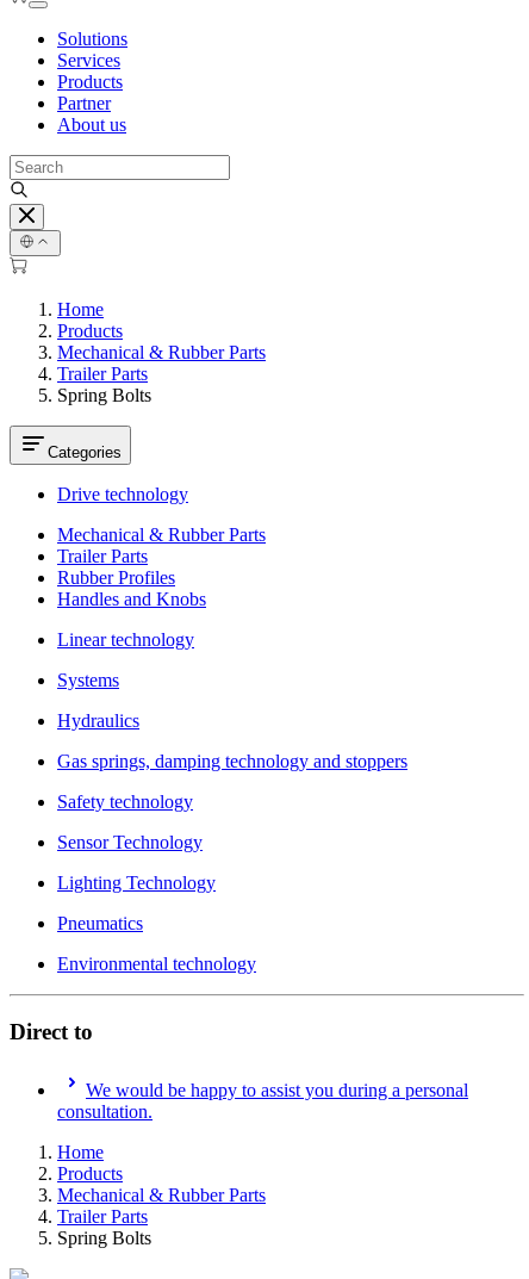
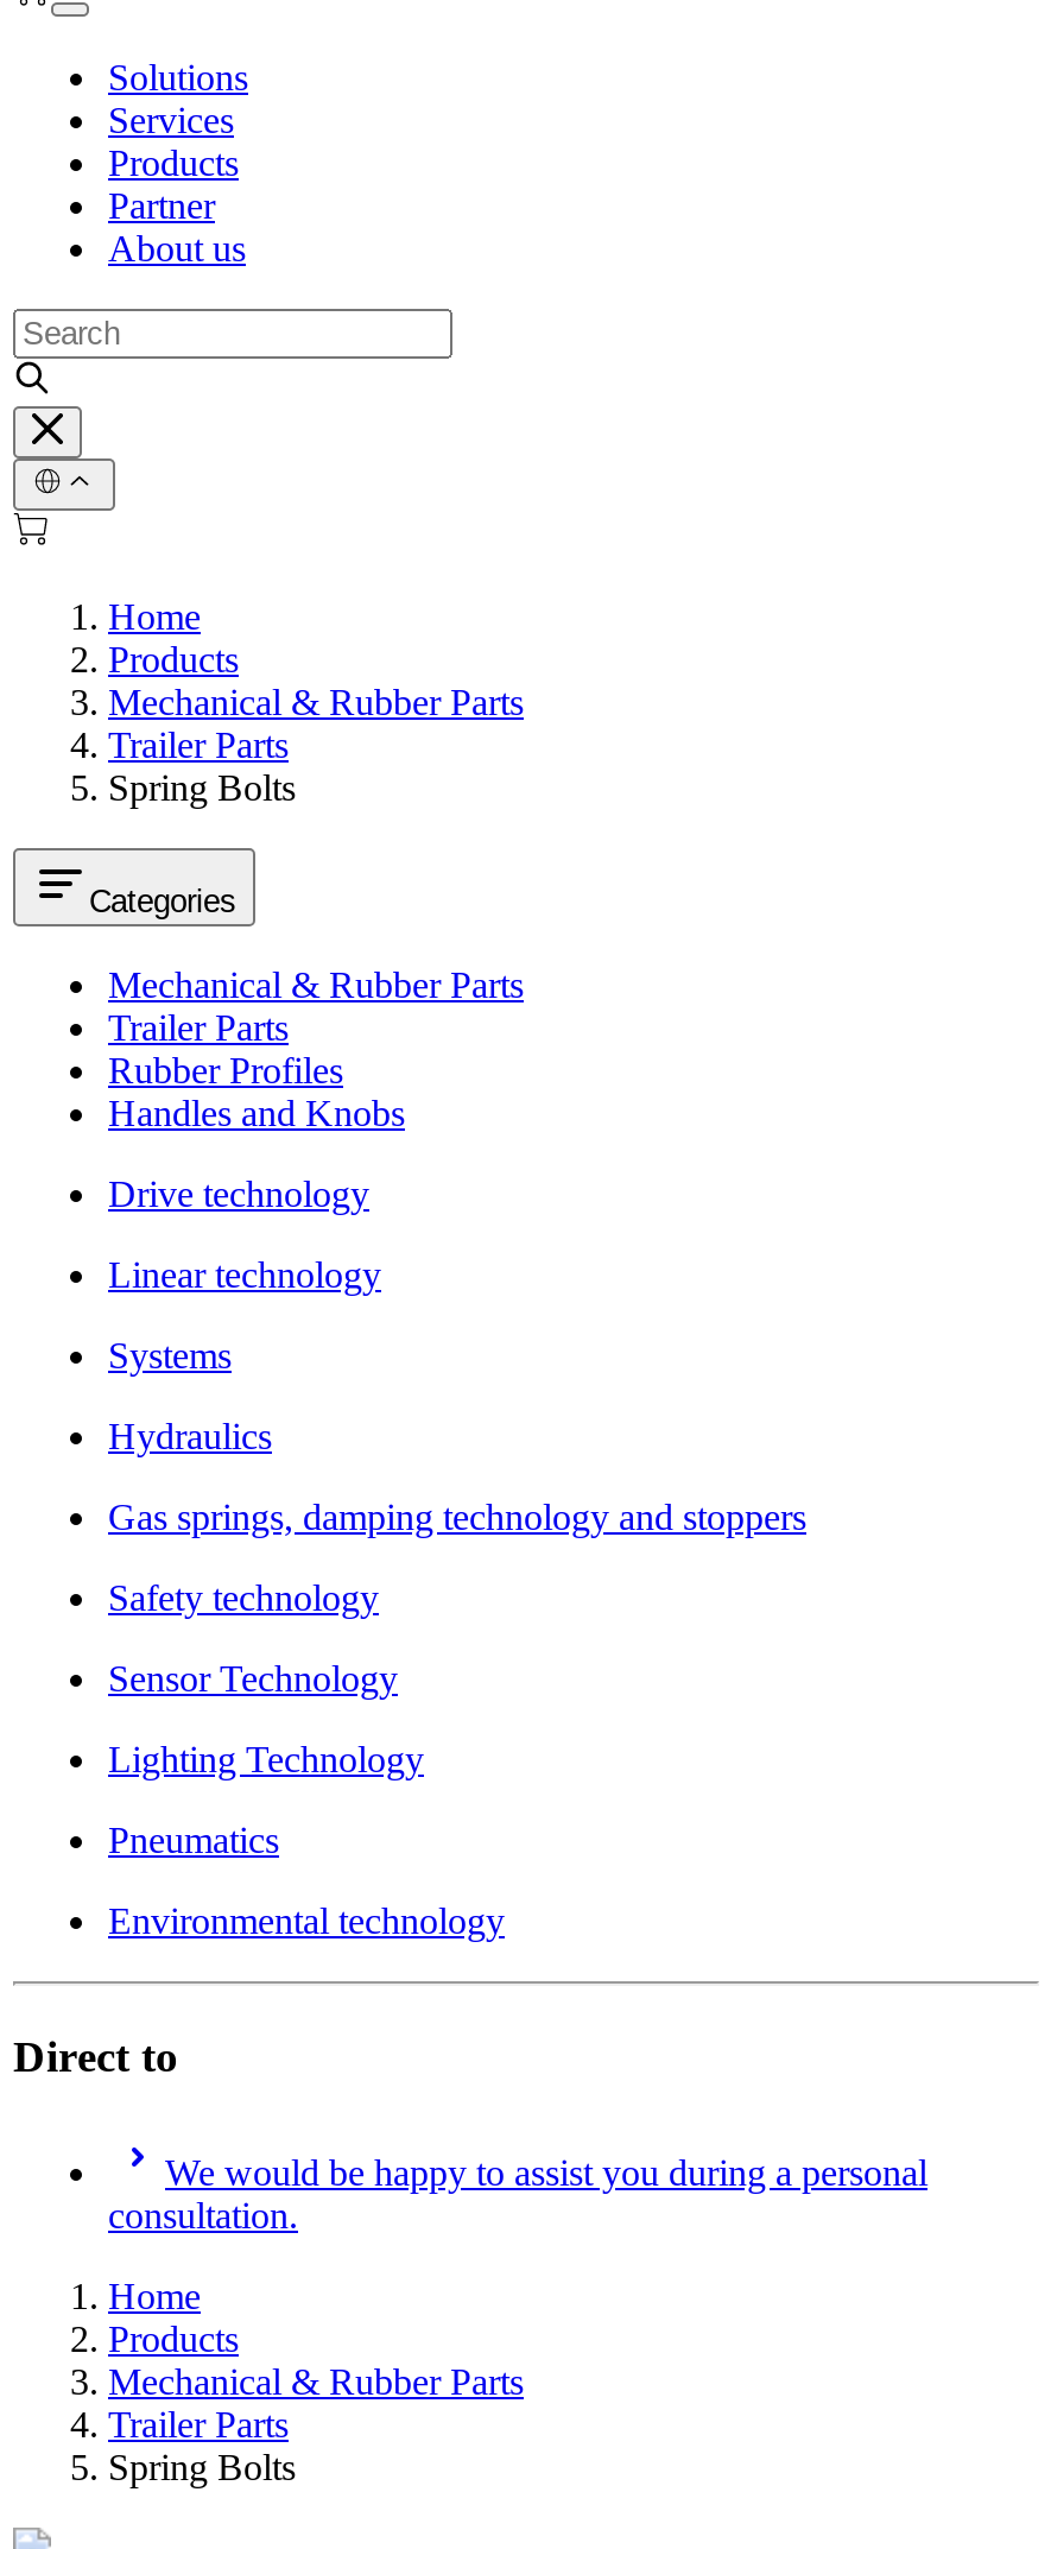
moved down: Drive technology

moved up: Mechanical & Rubber Parts | Trailer Parts | Rubber Profiles | Handles and Knobs
